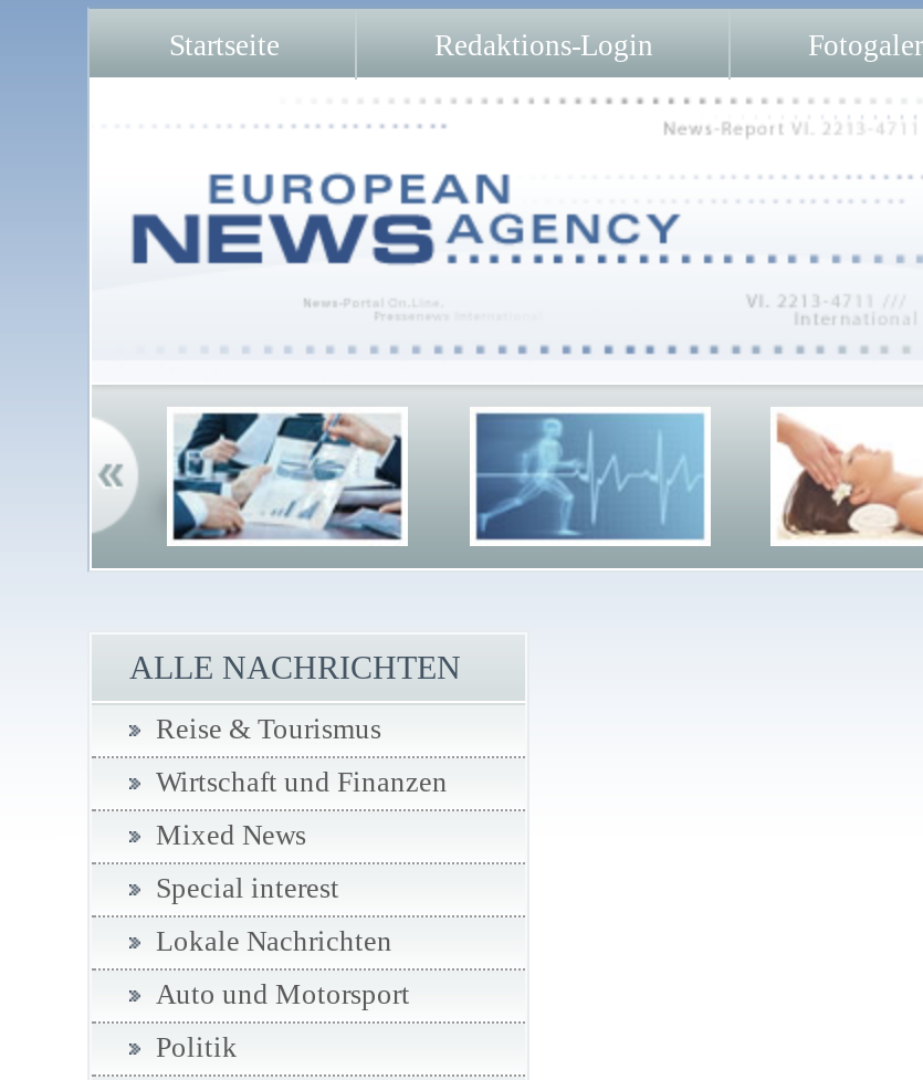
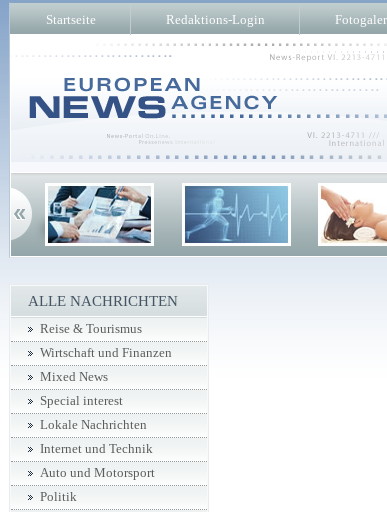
+ Internet und Technik
